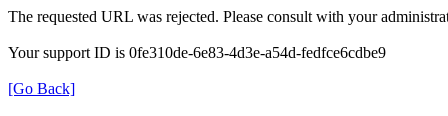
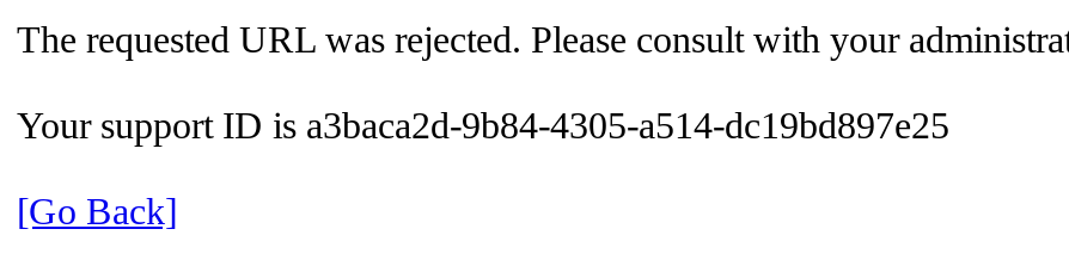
- Your support ID is 0fe310de-6e83-4d3e-a54d-fedfce6cdbe9
+ Your support ID is a3baca2d-9b84-4305-a514-dc19bd897e25
